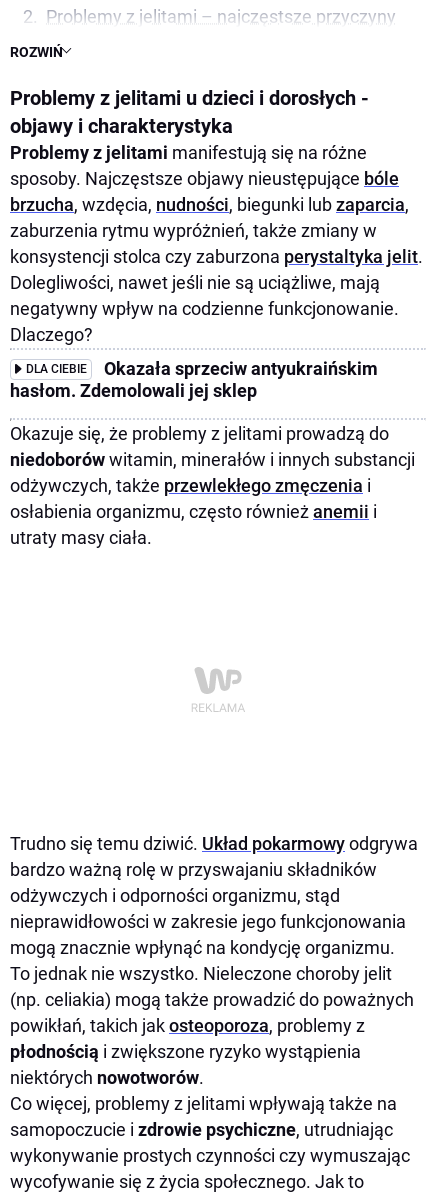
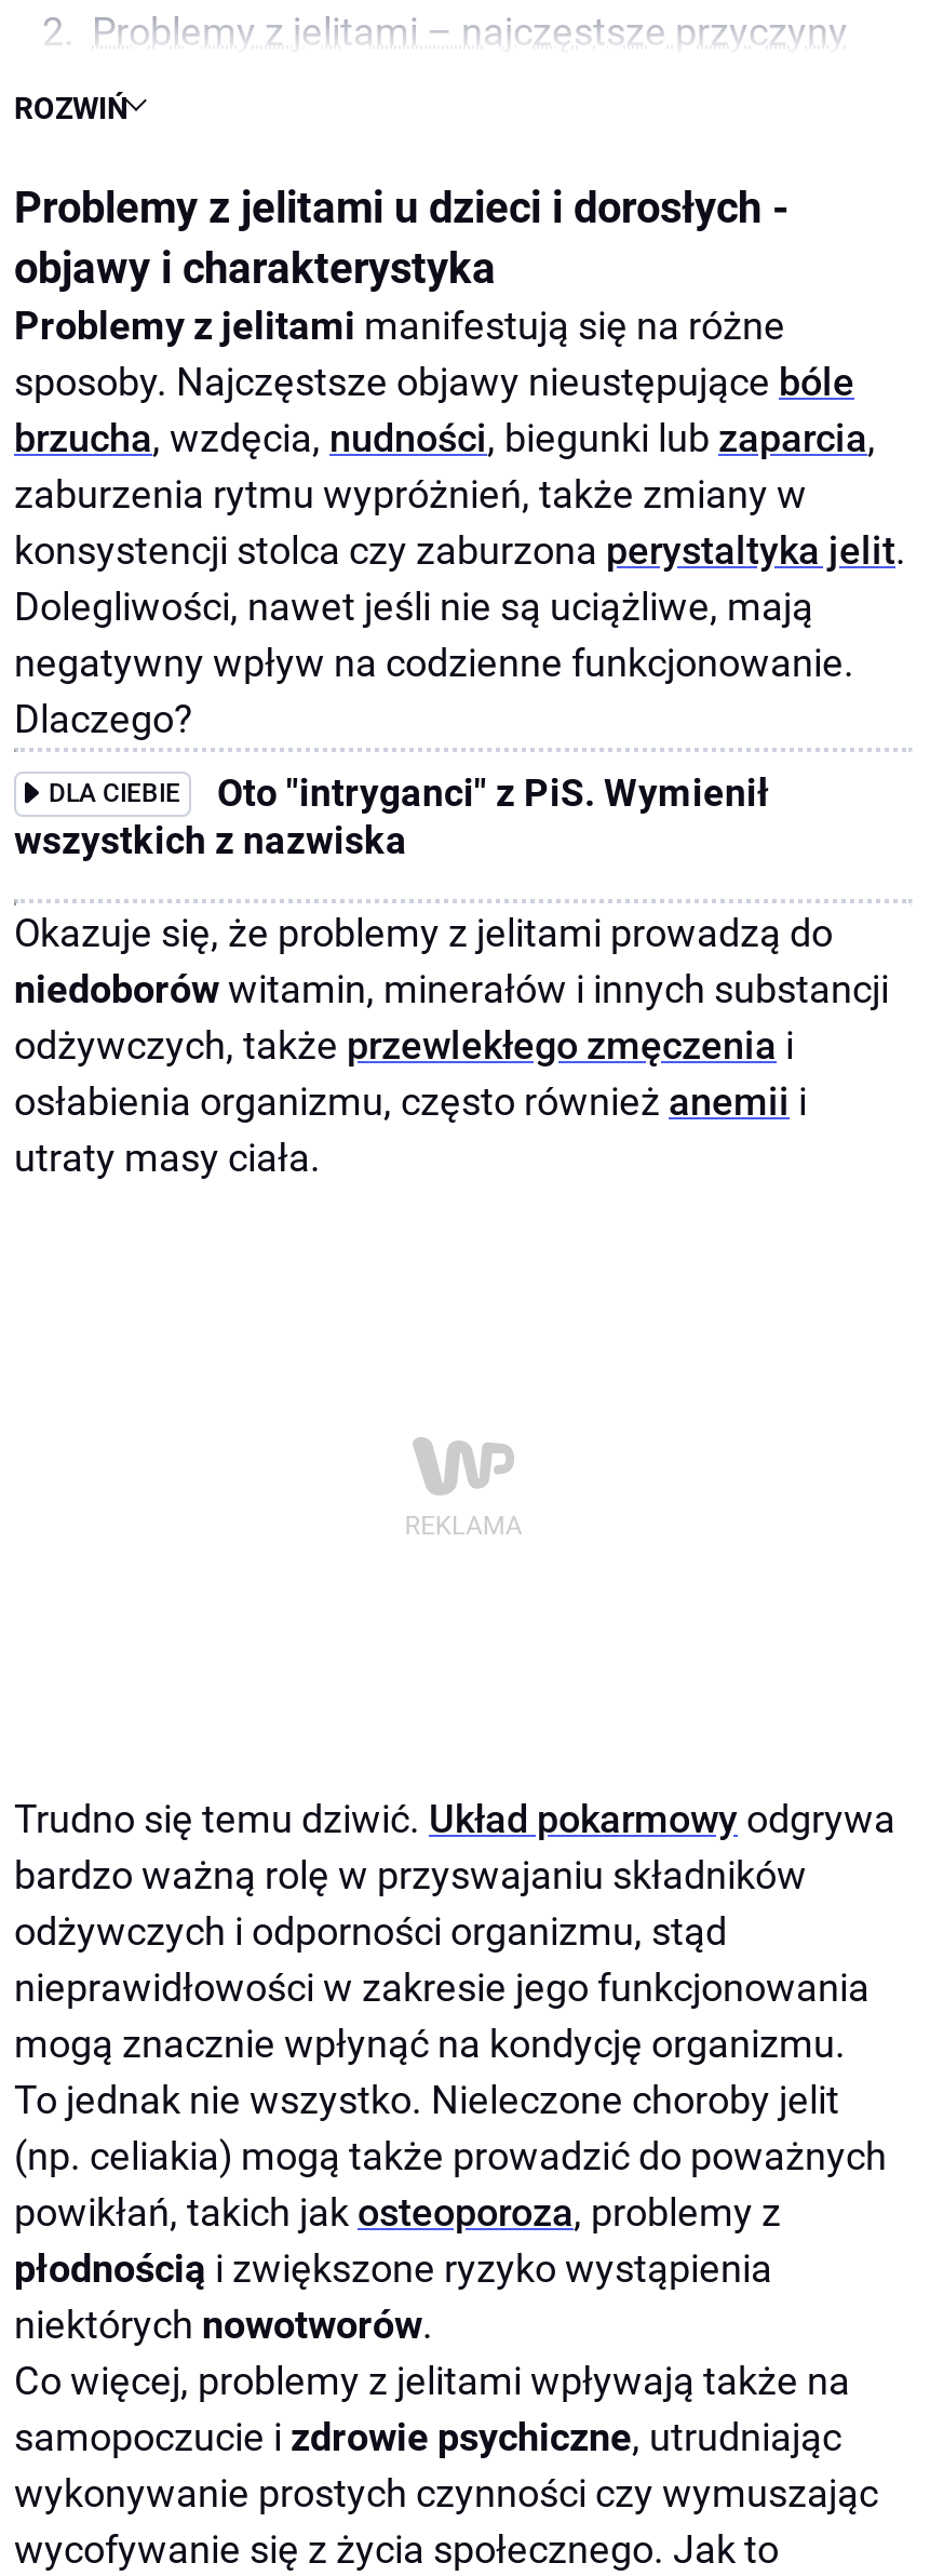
- Okazała sprzeciw antyukraińskim
- hasłom. Zdemolowali jej sklep
+ Oto "intryganci" z PiS. Wymienił
+ wszystkich z nazwiska
